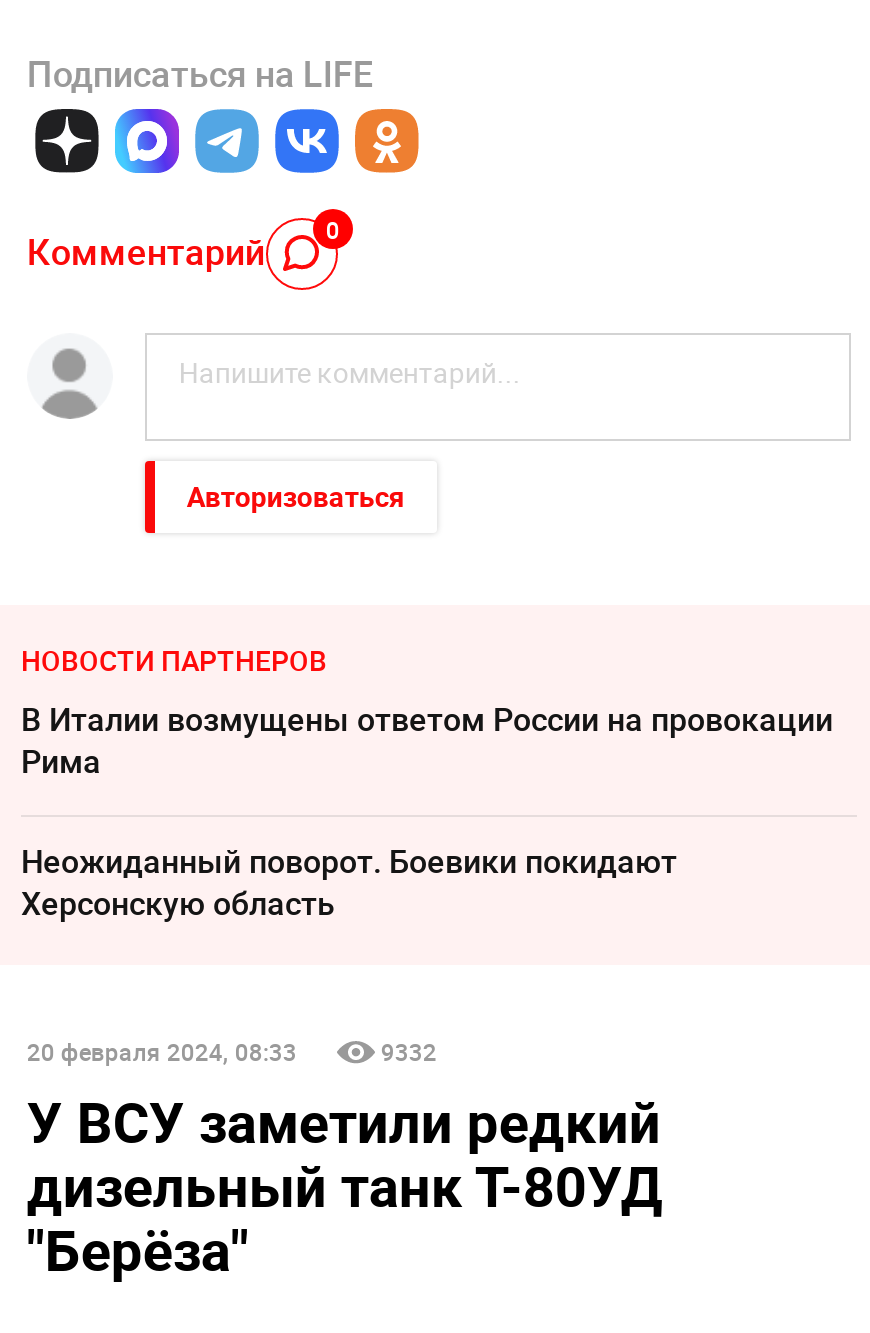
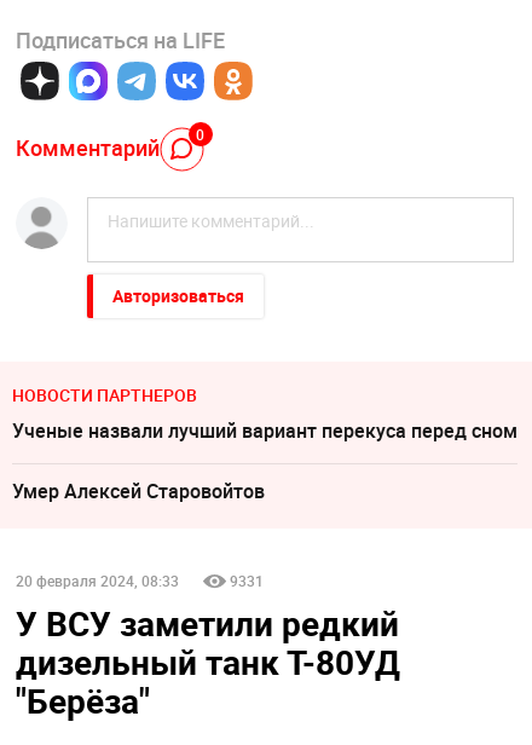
- В Италии возмущены ответом России на провокации
- Рима
+ Ученые назвали лучший вариант перекуса перед сном

- Неожиданный поворот. Боевики покидают
- Херсонскую область
+ Умер Алексeй Старовойтов

- 9332
+ 9331
